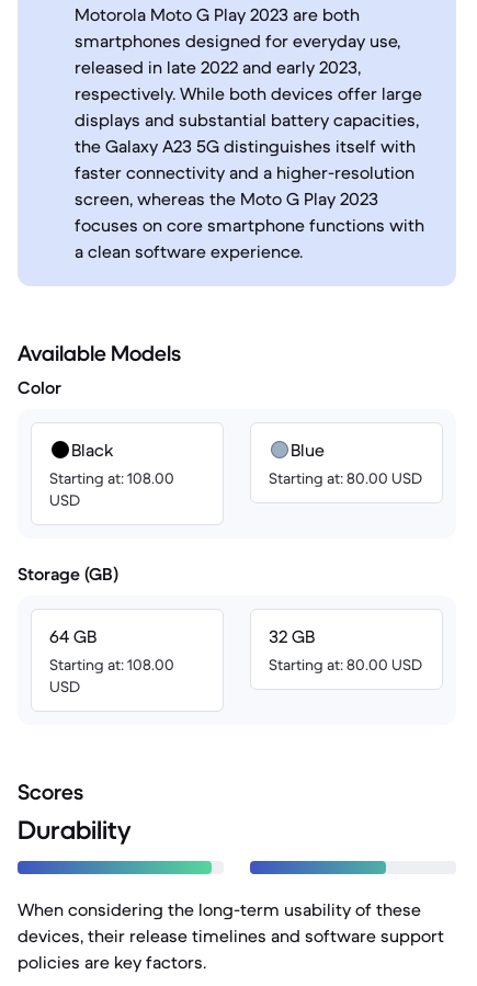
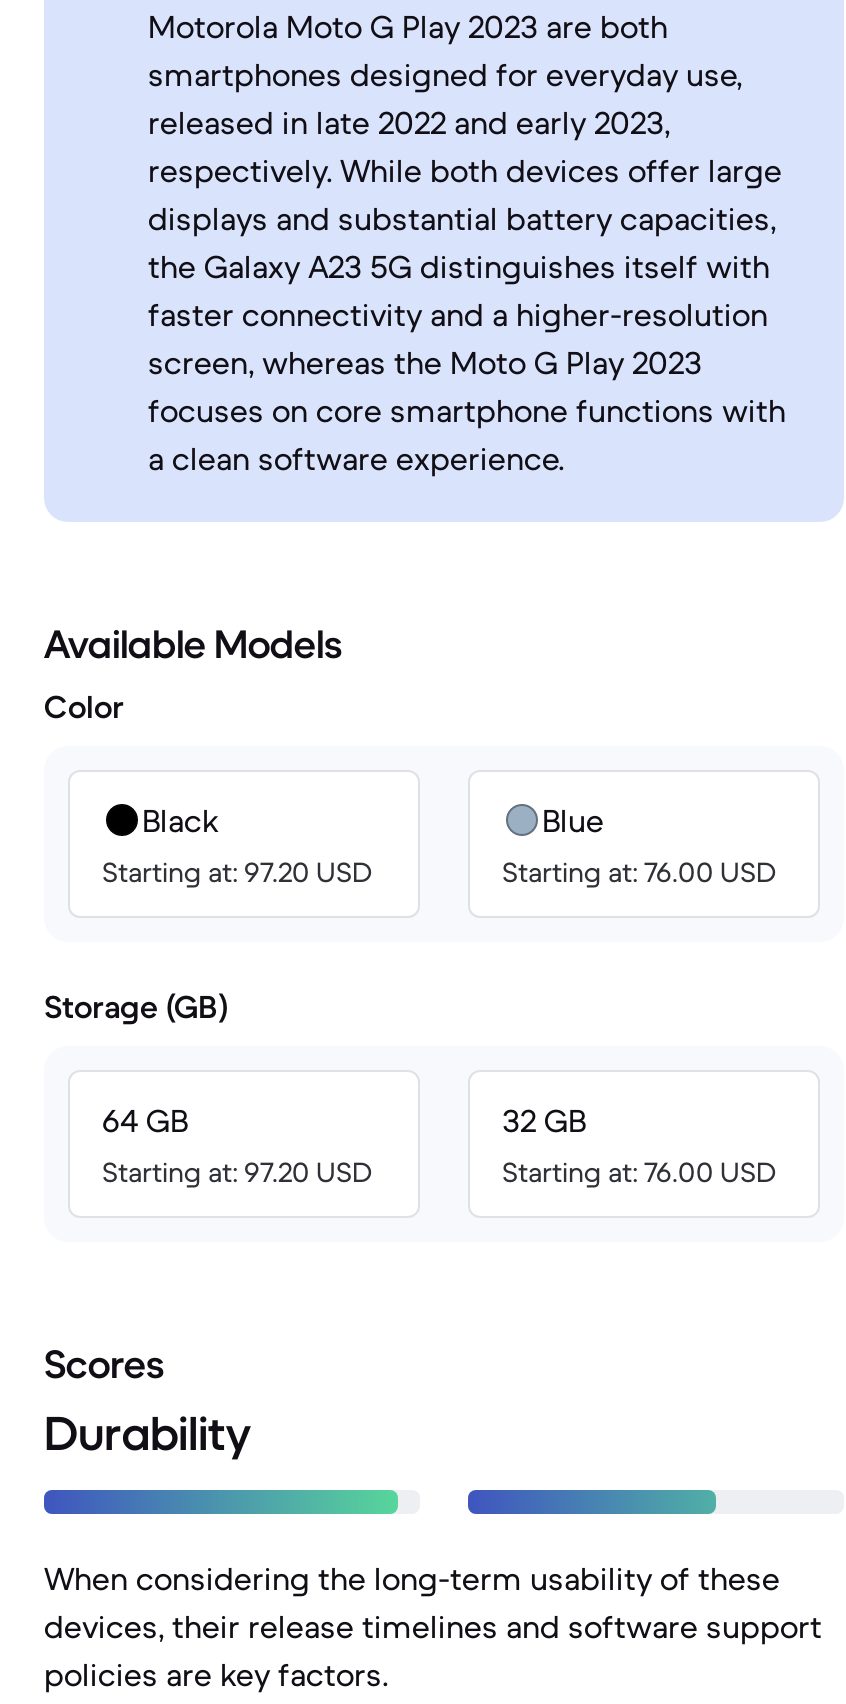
- Starting at: 108.00
- USD
+ Starting at: 97.20 USD

- Starting at: 80.00 USD
+ Starting at: 76.00 USD

- Starting at: 108.00
- USD
+ Starting at: 97.20 USD

- Starting at: 80.00 USD
+ Starting at: 76.00 USD
